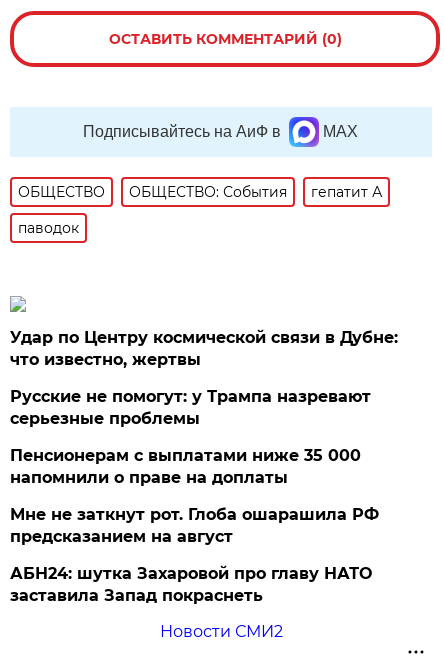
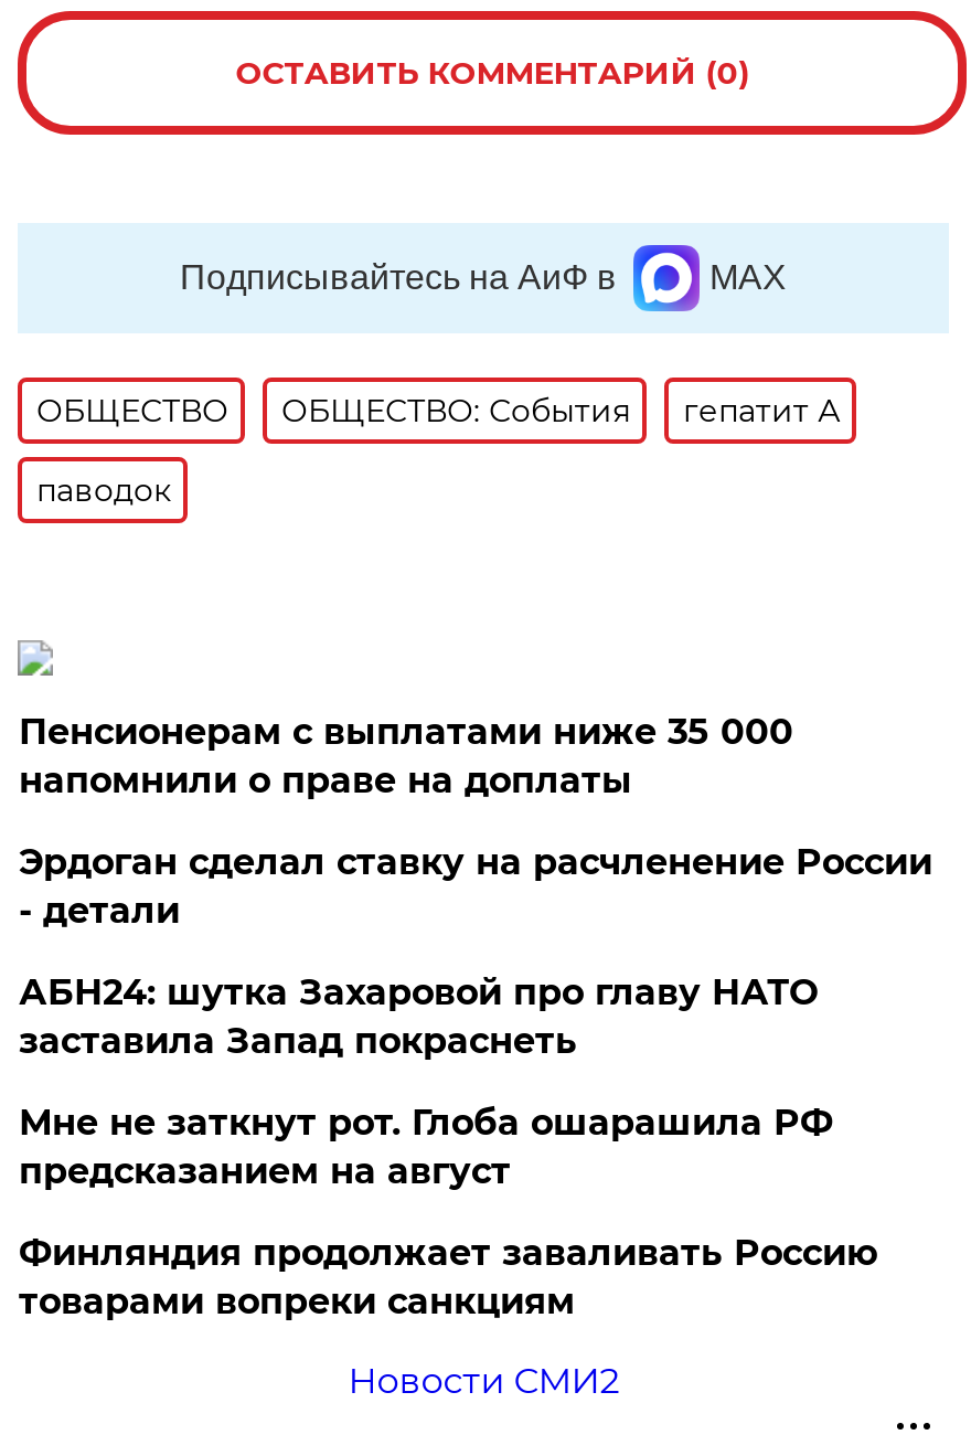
- Удар по Центру космической связи в Дубне:
- что известно, жертвы
- Русские не помогут: у Трампа назревают
- серьезные проблемы

moved up: Пенсионерам с выплатами ниже 35 000 | напомнили о праве на доплаты

+ Эрдоган сделал ставку на расчленение России
+ - детали

+ Финляндия продолжает заваливать Россию
+ товарами вопреки санкциям

moved up: АБН24: шутка Захаровой про главу НАТО | заставила Запад покраснеть
